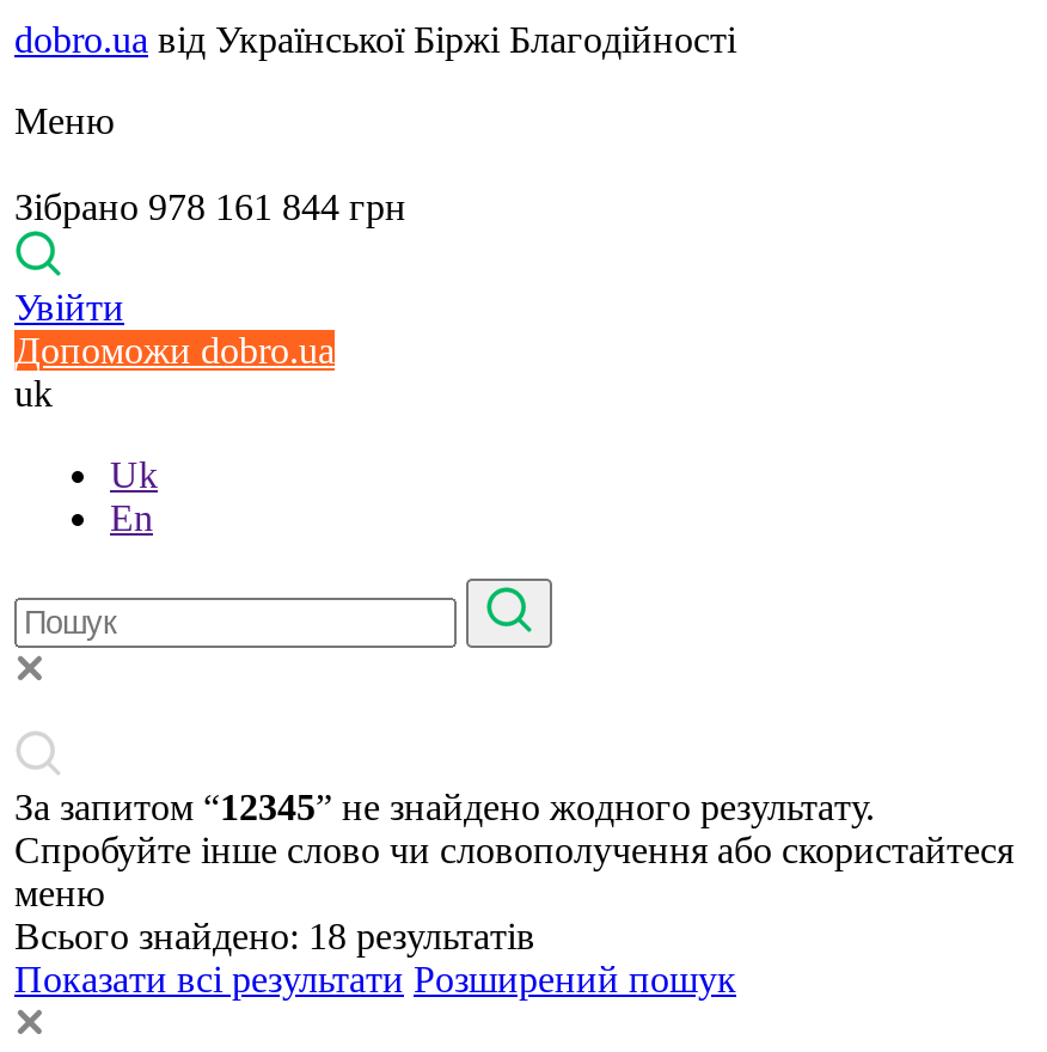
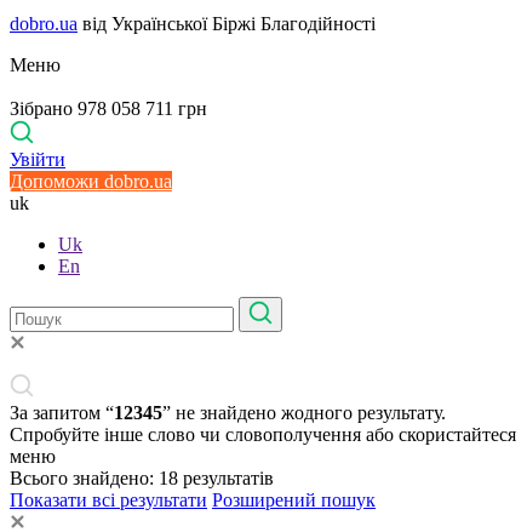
- Зібрано 978 161 844 грн
+ Зібрано 978 058 711 грн
